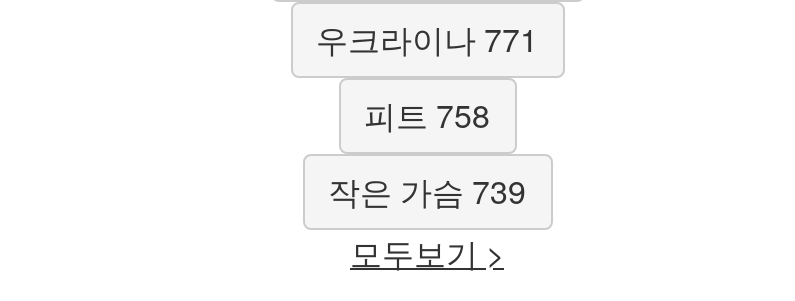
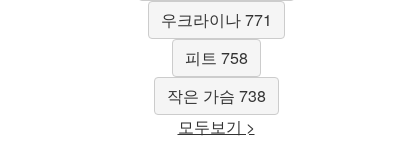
- 작은 가슴 739
+ 작은 가슴 738
